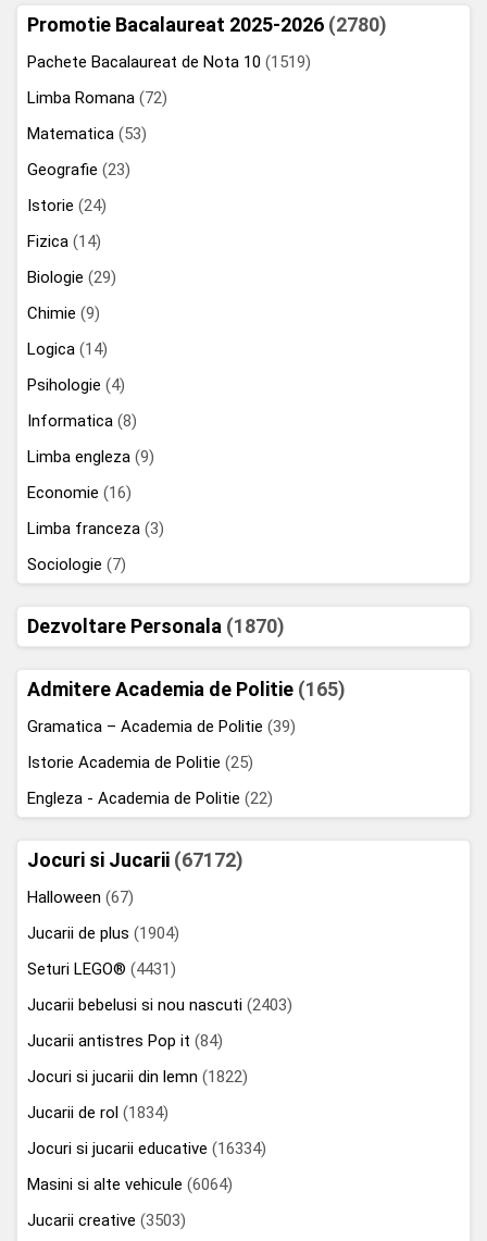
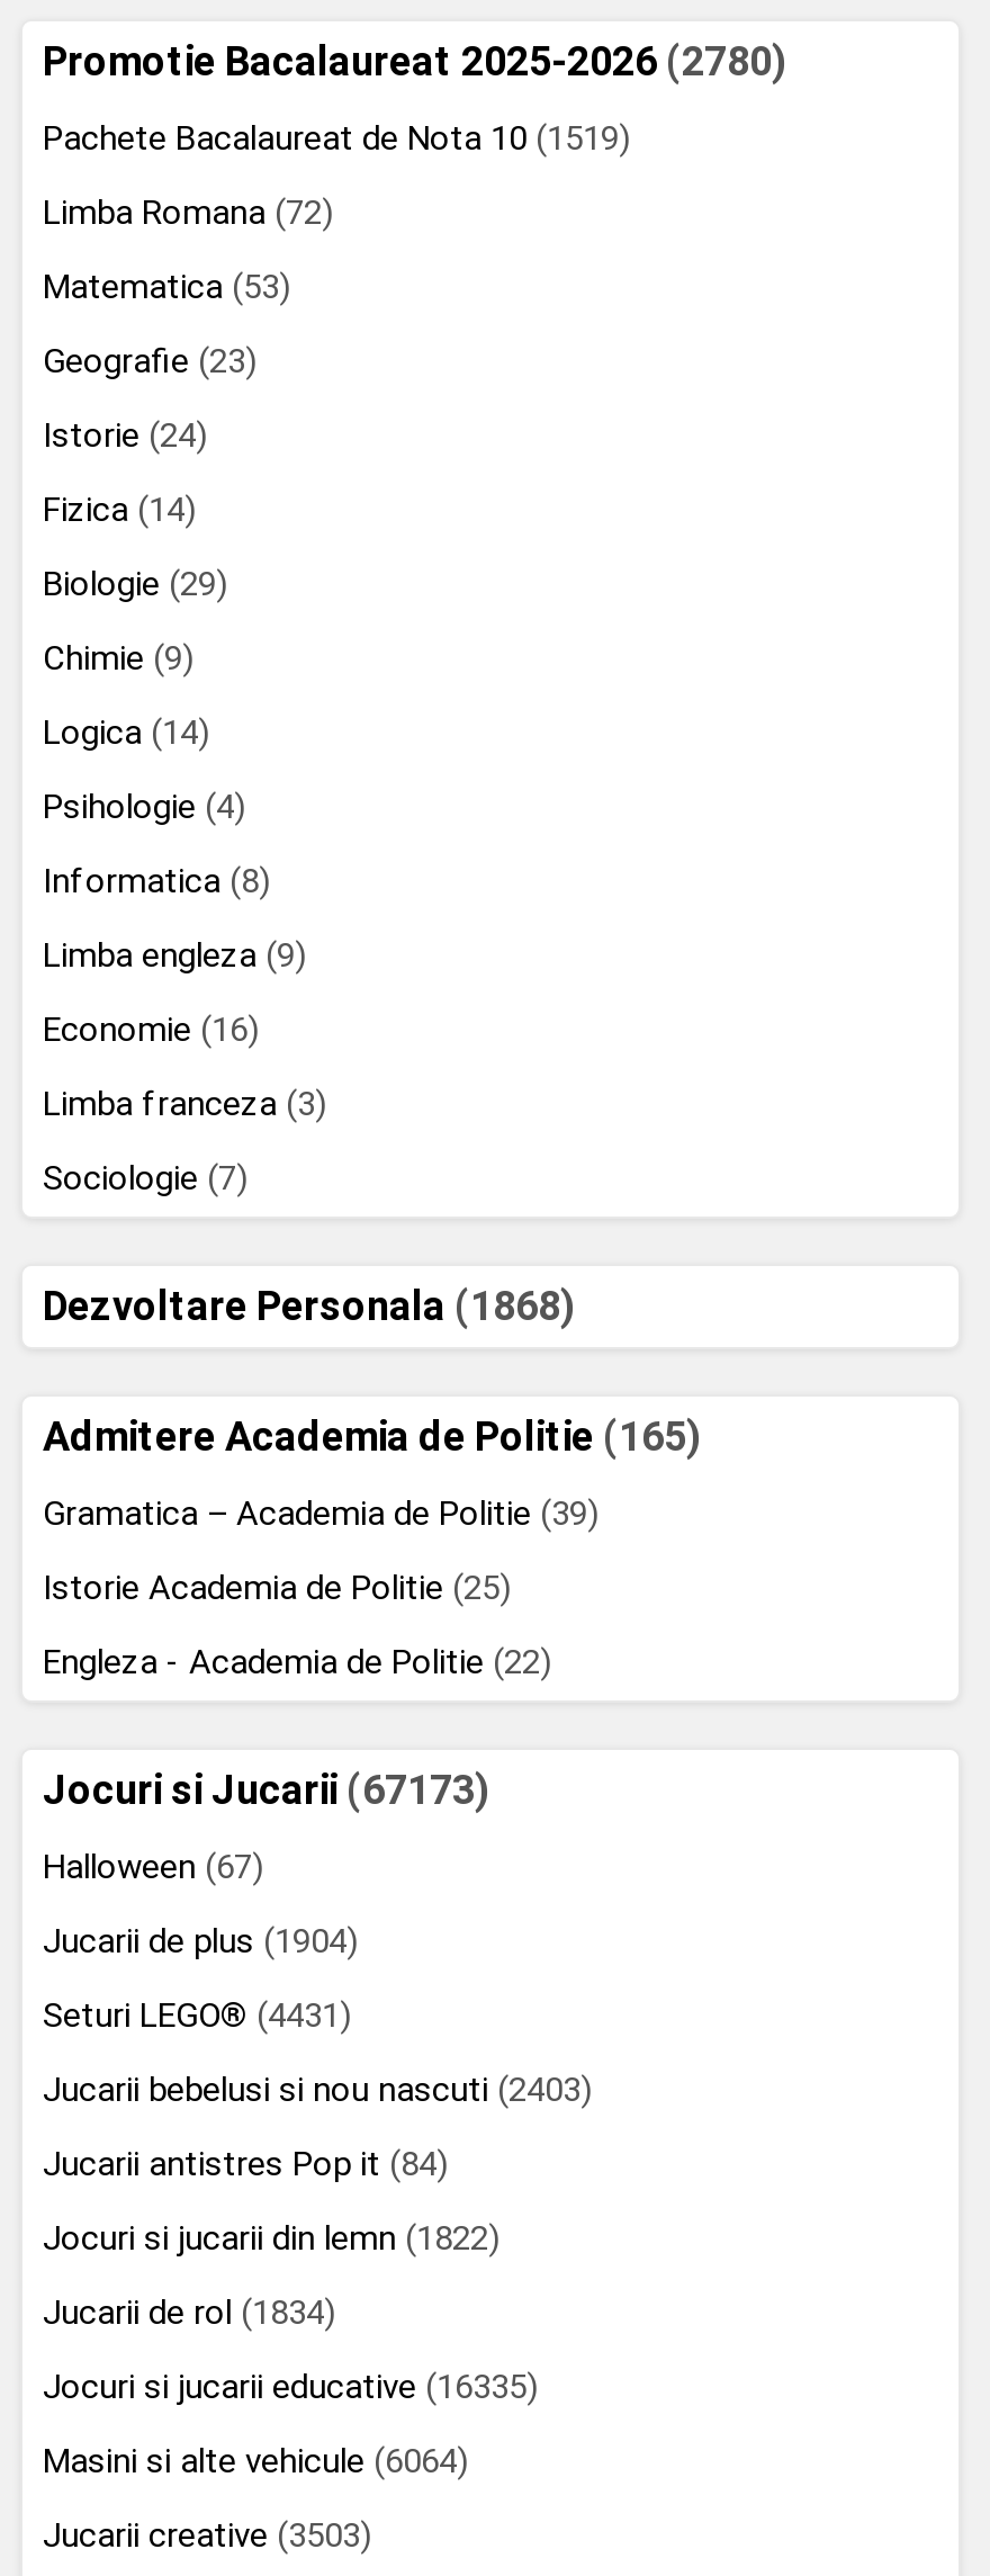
- Dezvoltare Personala (1870)
+ Dezvoltare Personala (1868)

- Jocuri si Jucarii (67172)
+ Jocuri si Jucarii (67173)

- Jocuri si jucarii educative (16334)
+ Jocuri si jucarii educative (16335)
